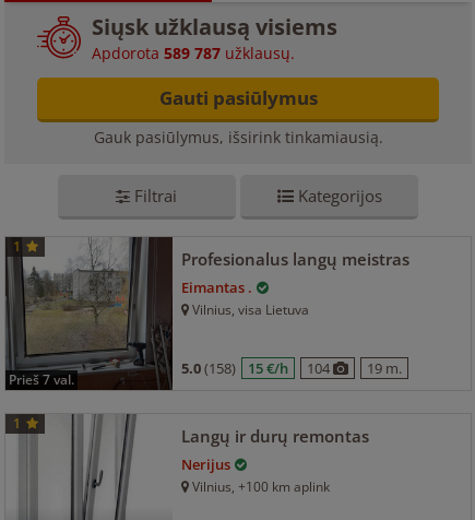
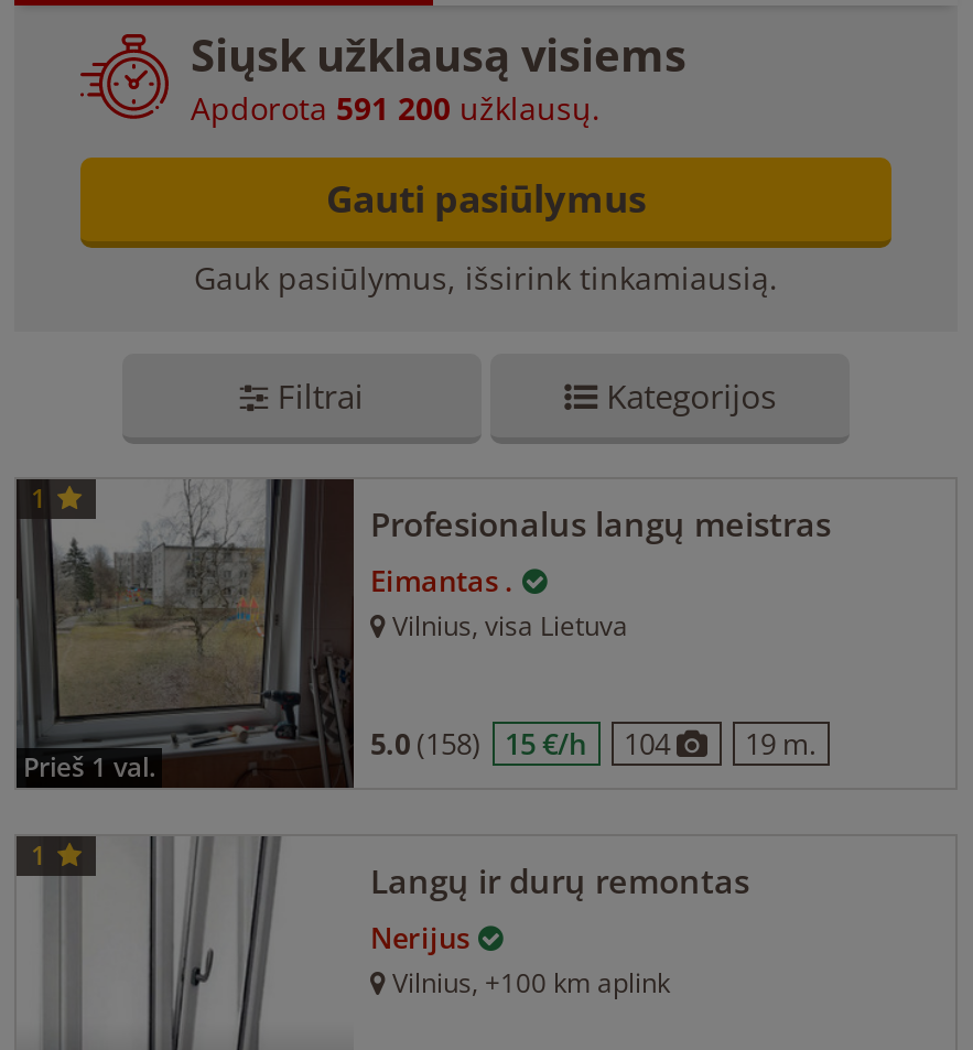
- Apdorota 589 787 užklausų.
+ Apdorota 591 200 užklausų.

- prieš 7 val.
+ prieš 1 val.
